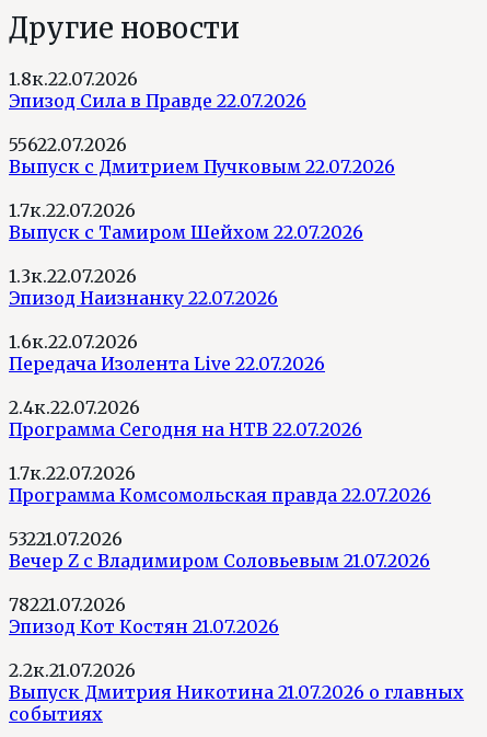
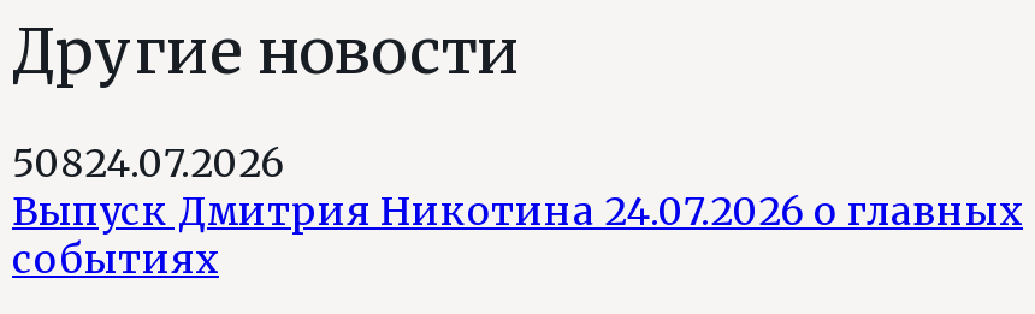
- 1.8к.22.07.2026
- Эпизод Сила в Правде 22.07.2026
- 55622.07.2026
- Выпуск с Дмитрием Пучковым 22.07.2026
- 1.7к.22.07.2026
- Выпуск с Тамиром Шейхом 22.07.2026
- 1.3к.22.07.2026
- Эпизод Наизнанку 22.07.2026
- 1.6к.22.07.2026
- Передача Изолента Live 22.07.2026
- 2.4к.22.07.2026
- Программа Сегодня на НТВ 22.07.2026
- 1.7к.22.07.2026
- Программа Комсомольская правда 22.07.2026
- 53221.07.2026
- Вечер Z с Владимиром Соловьевым 21.07.2026
- 78221.07.2026
- Эпизод Кот Костян 21.07.2026
- 2.2к.21.07.2026
- Выпуск Дмитрия Никотина 21.07.2026 о главных
+ 50824.07.2026
+ Выпуск Дмитрия Никотина 24.07.2026 о главных
